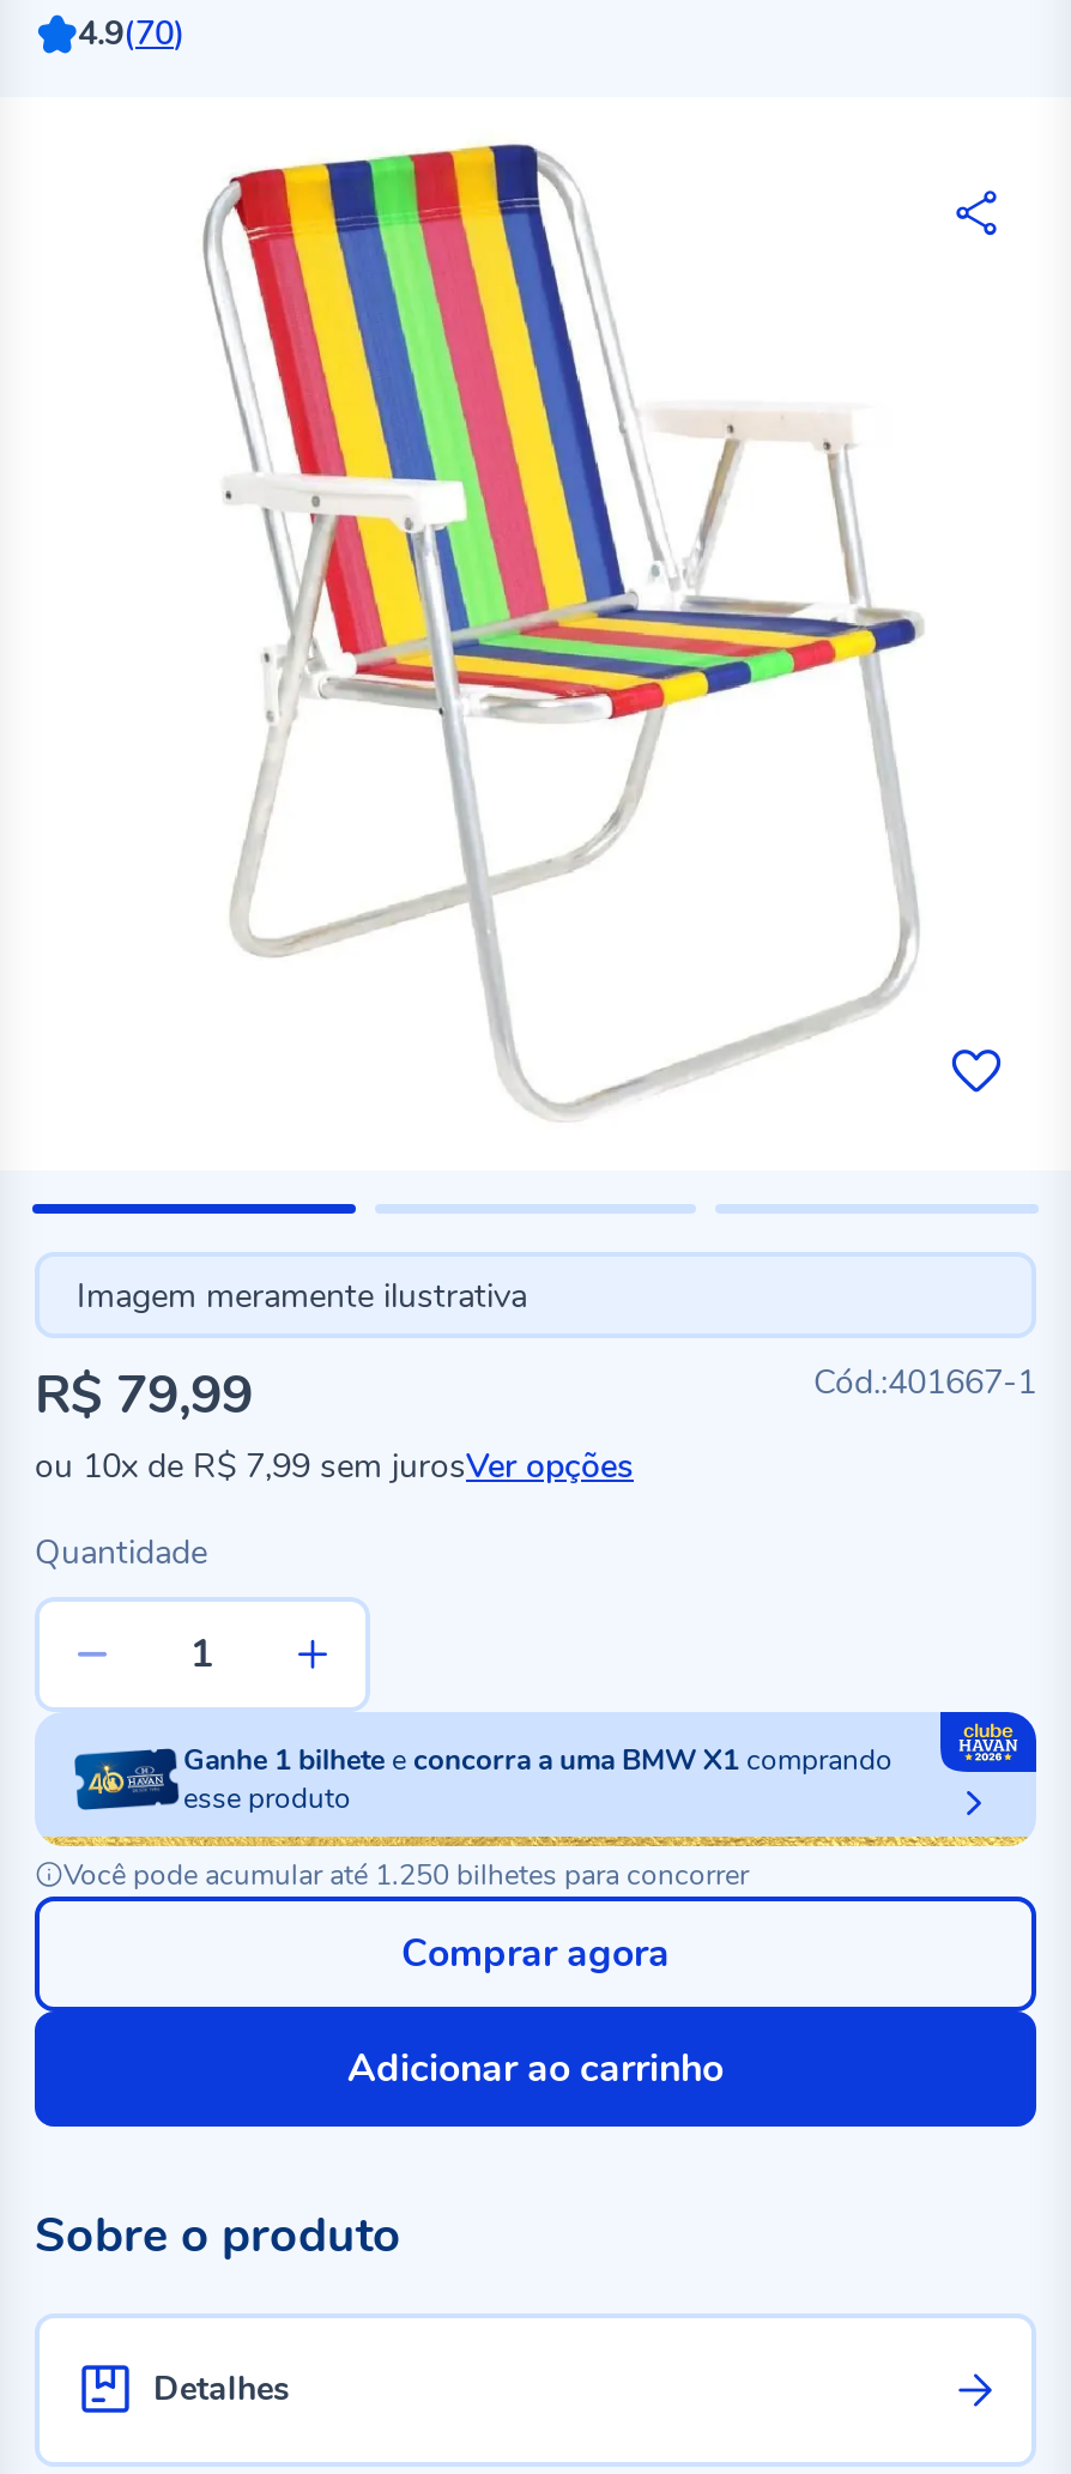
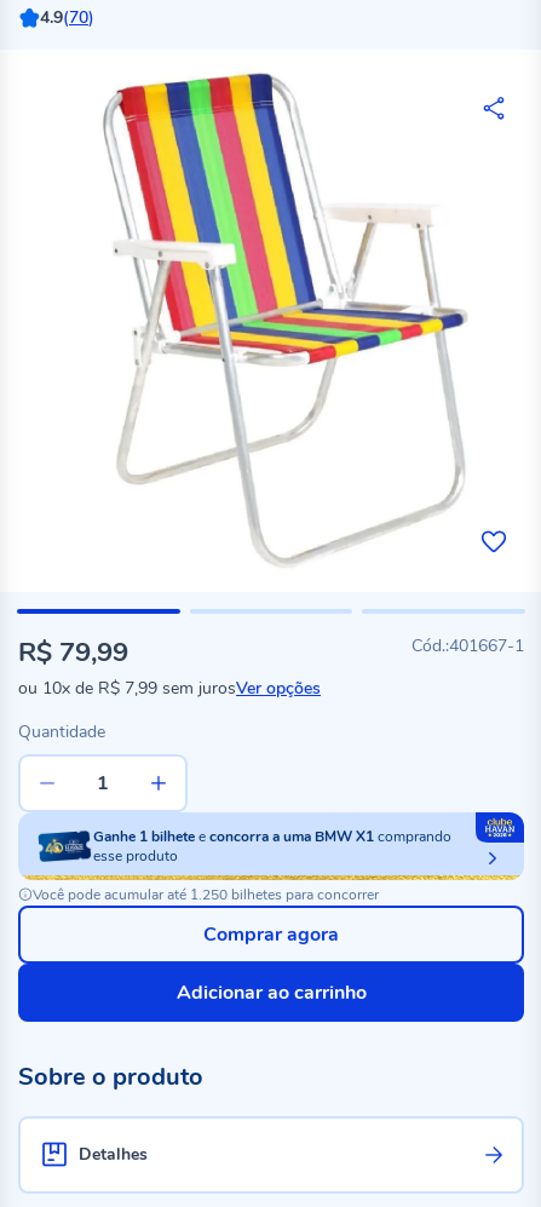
- Imagem meramente ilustrativa
